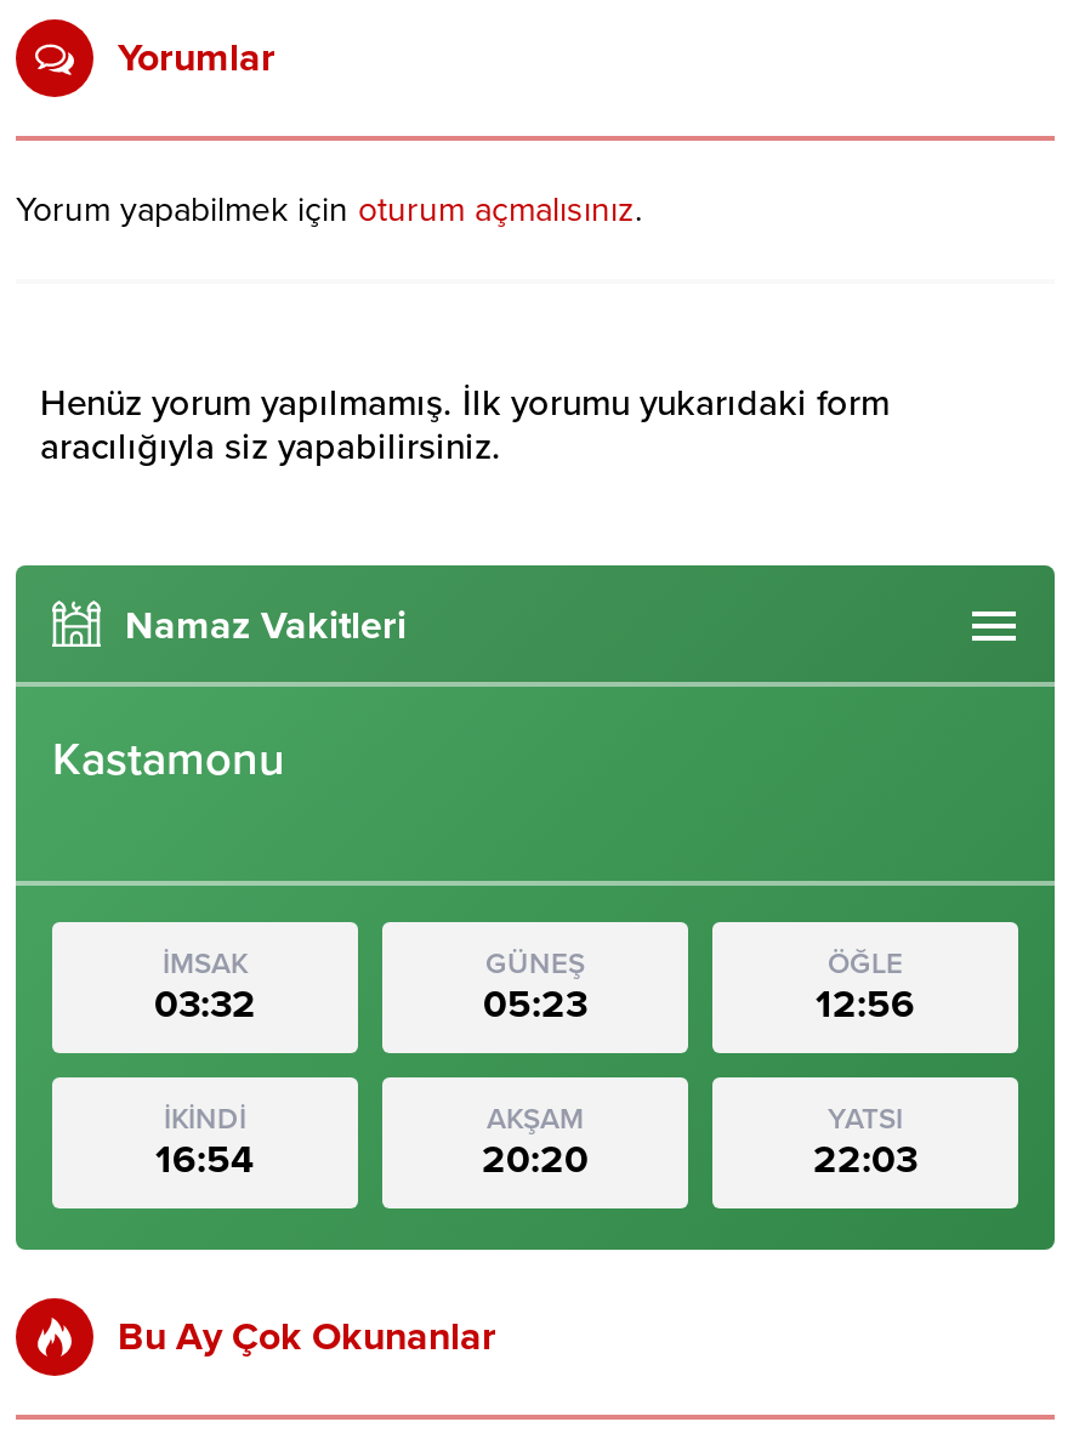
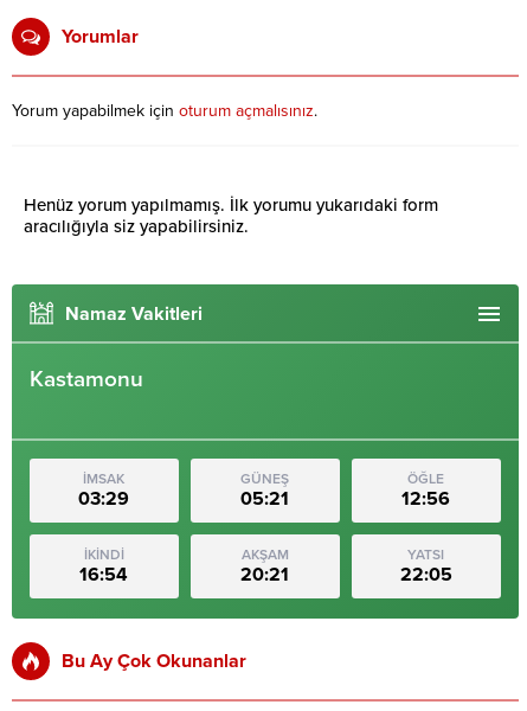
- 03:32
+ 03:29

- 05:23
+ 05:21

- 20:20
+ 20:21

- 22:03
+ 22:05
